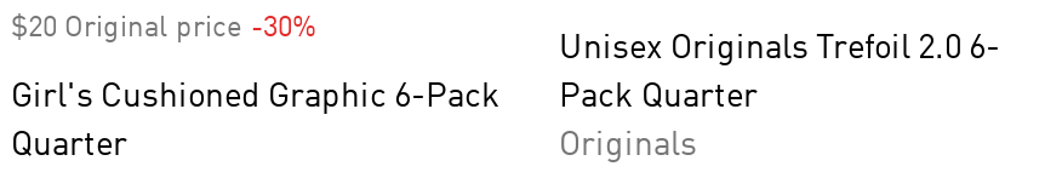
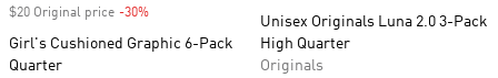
- Unisex Originals Trefoil 2.0 6-
+ Unisex Originals Luna 2.0 3-Pack

- Pack Quarter
+ High Quarter
